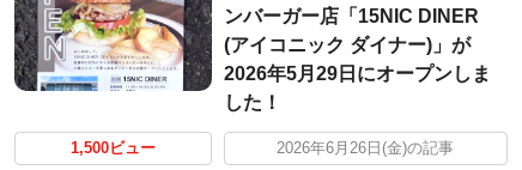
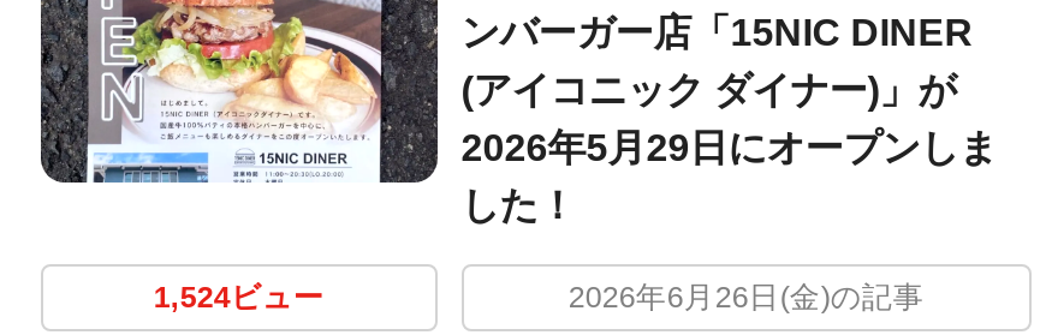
- 1,500ビュー
+ 1,524ビュー
